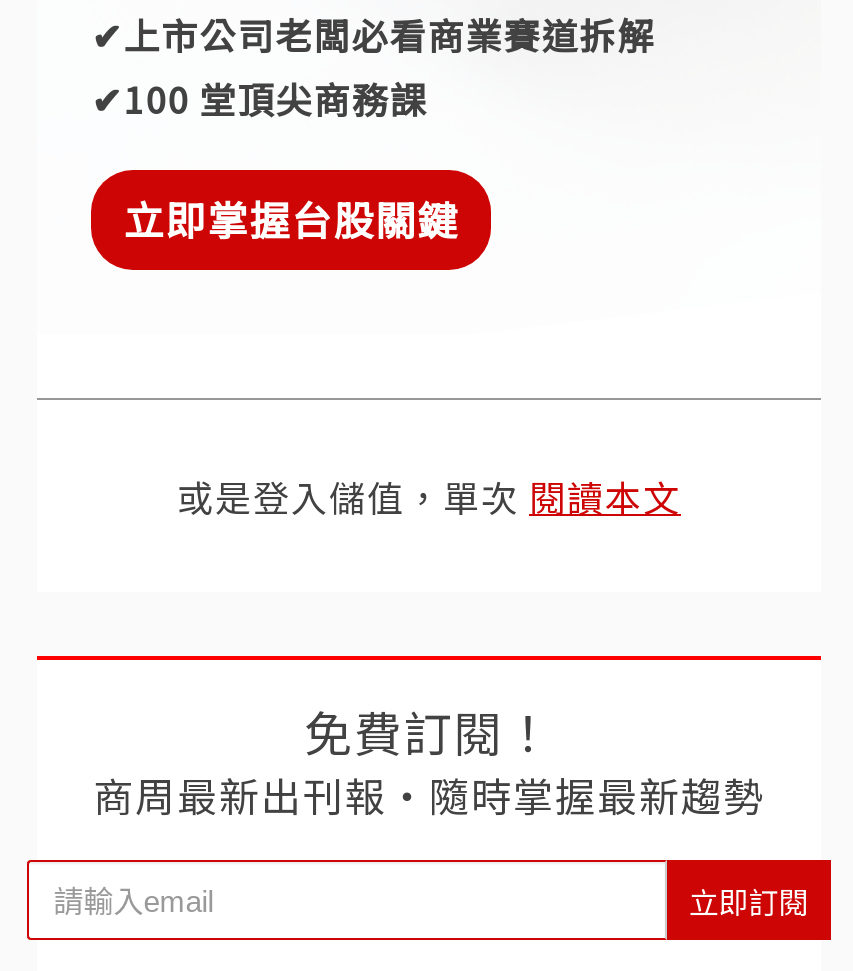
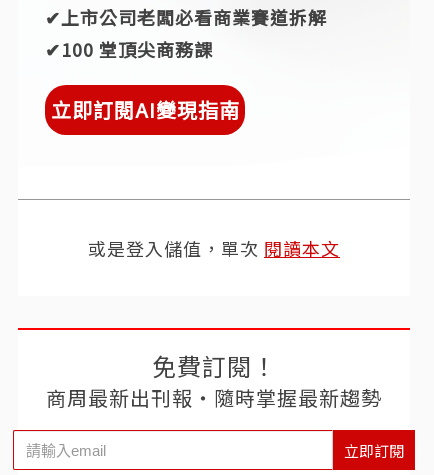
- 立即掌握台股關鍵
+ 立即訂閱AI變現指南
